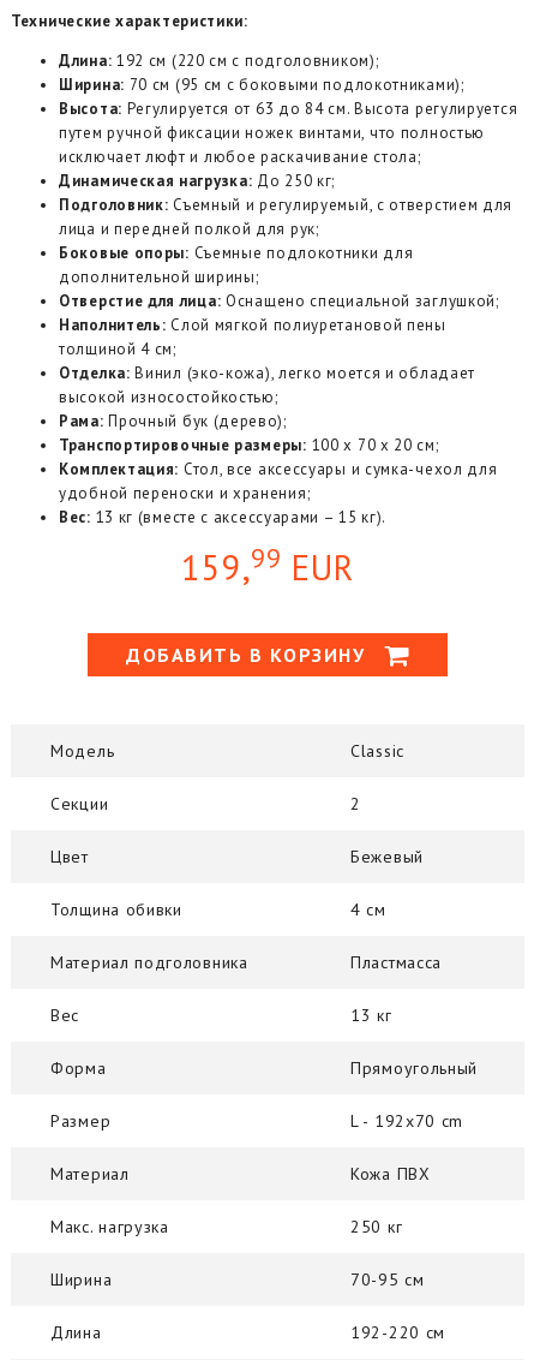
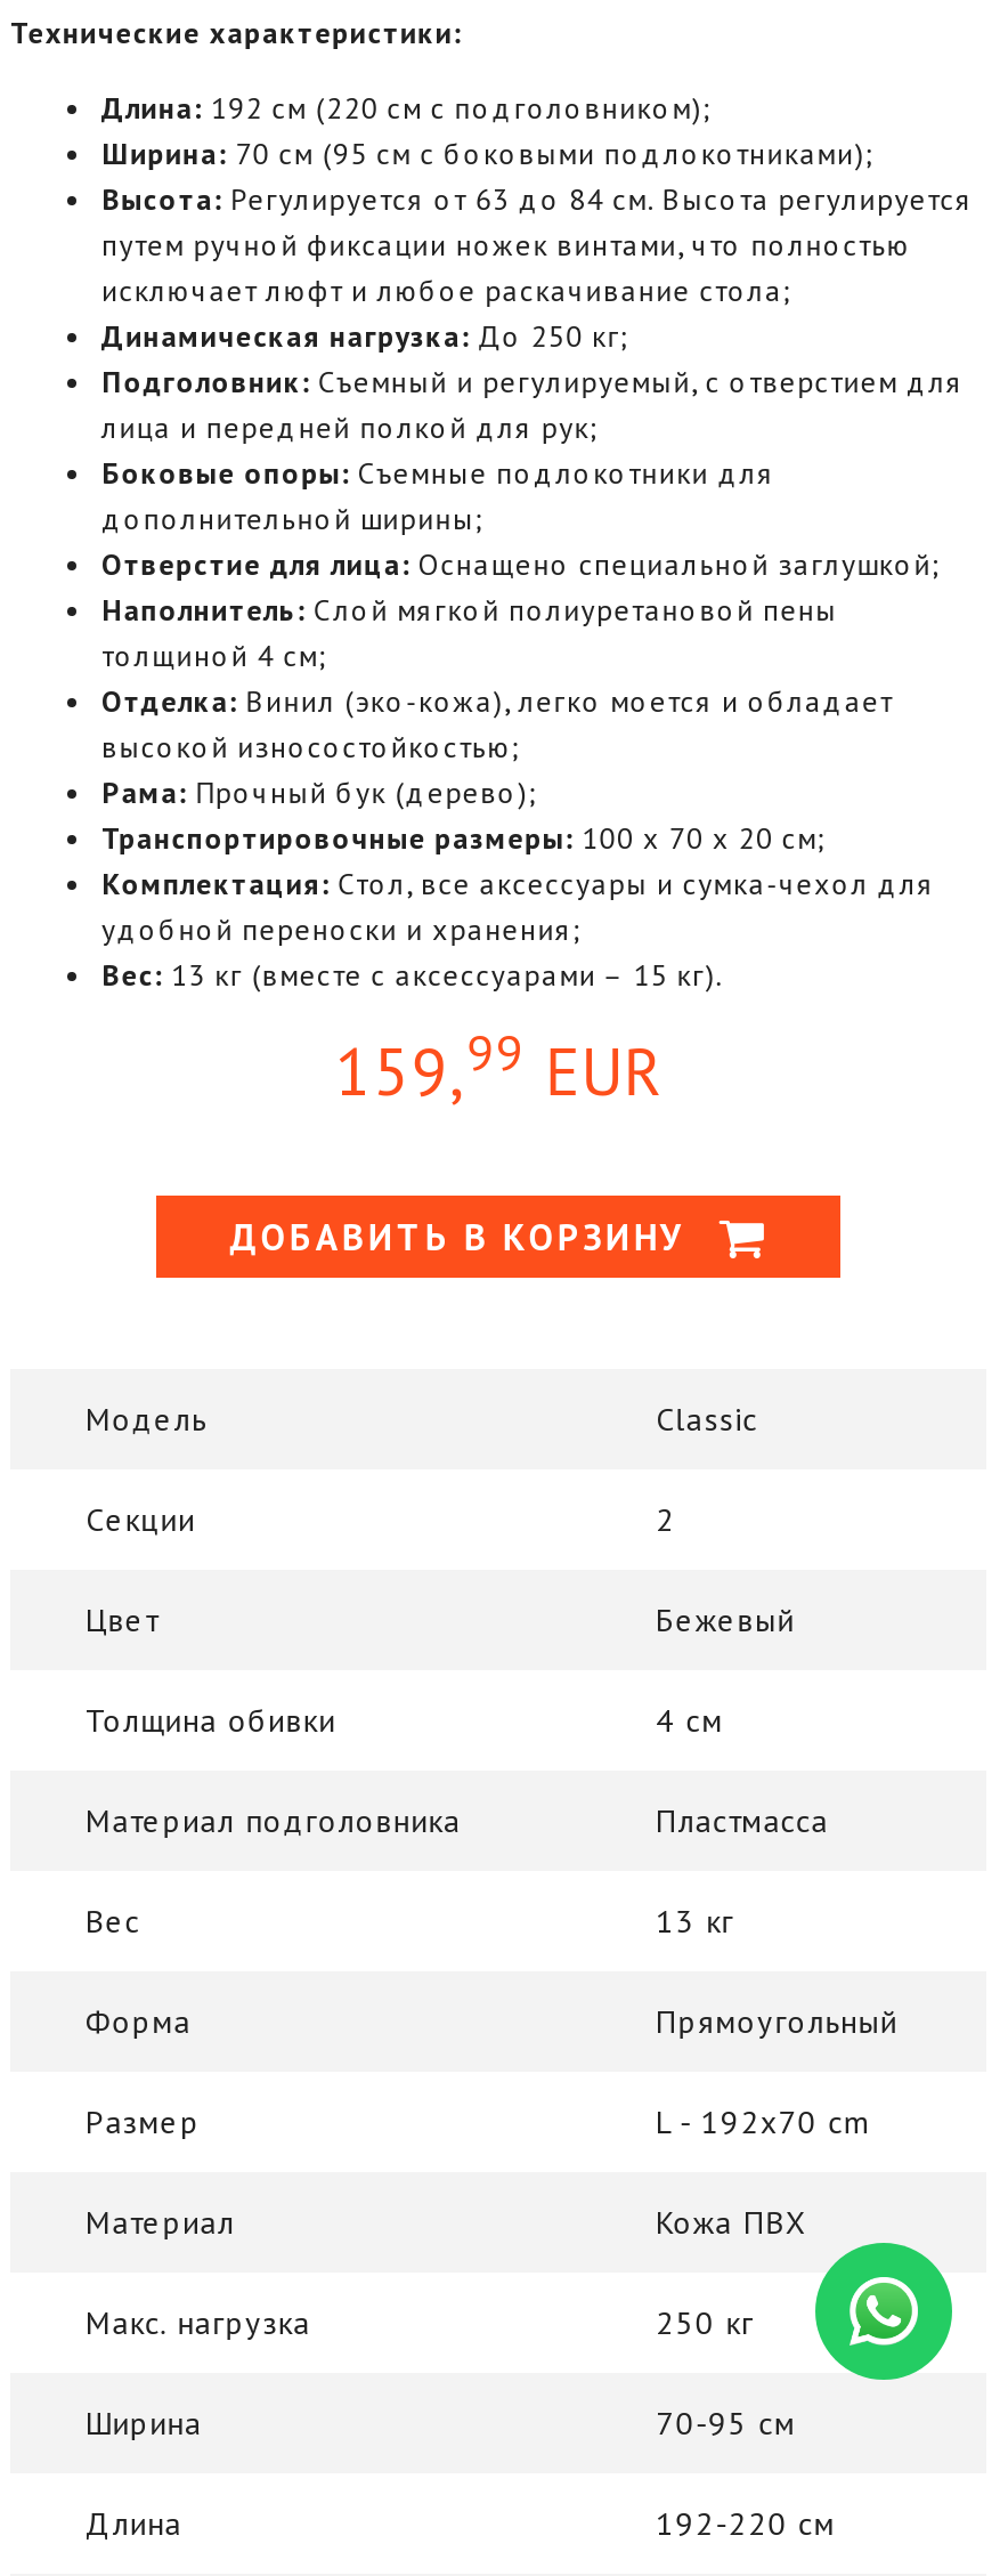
+ [image]
